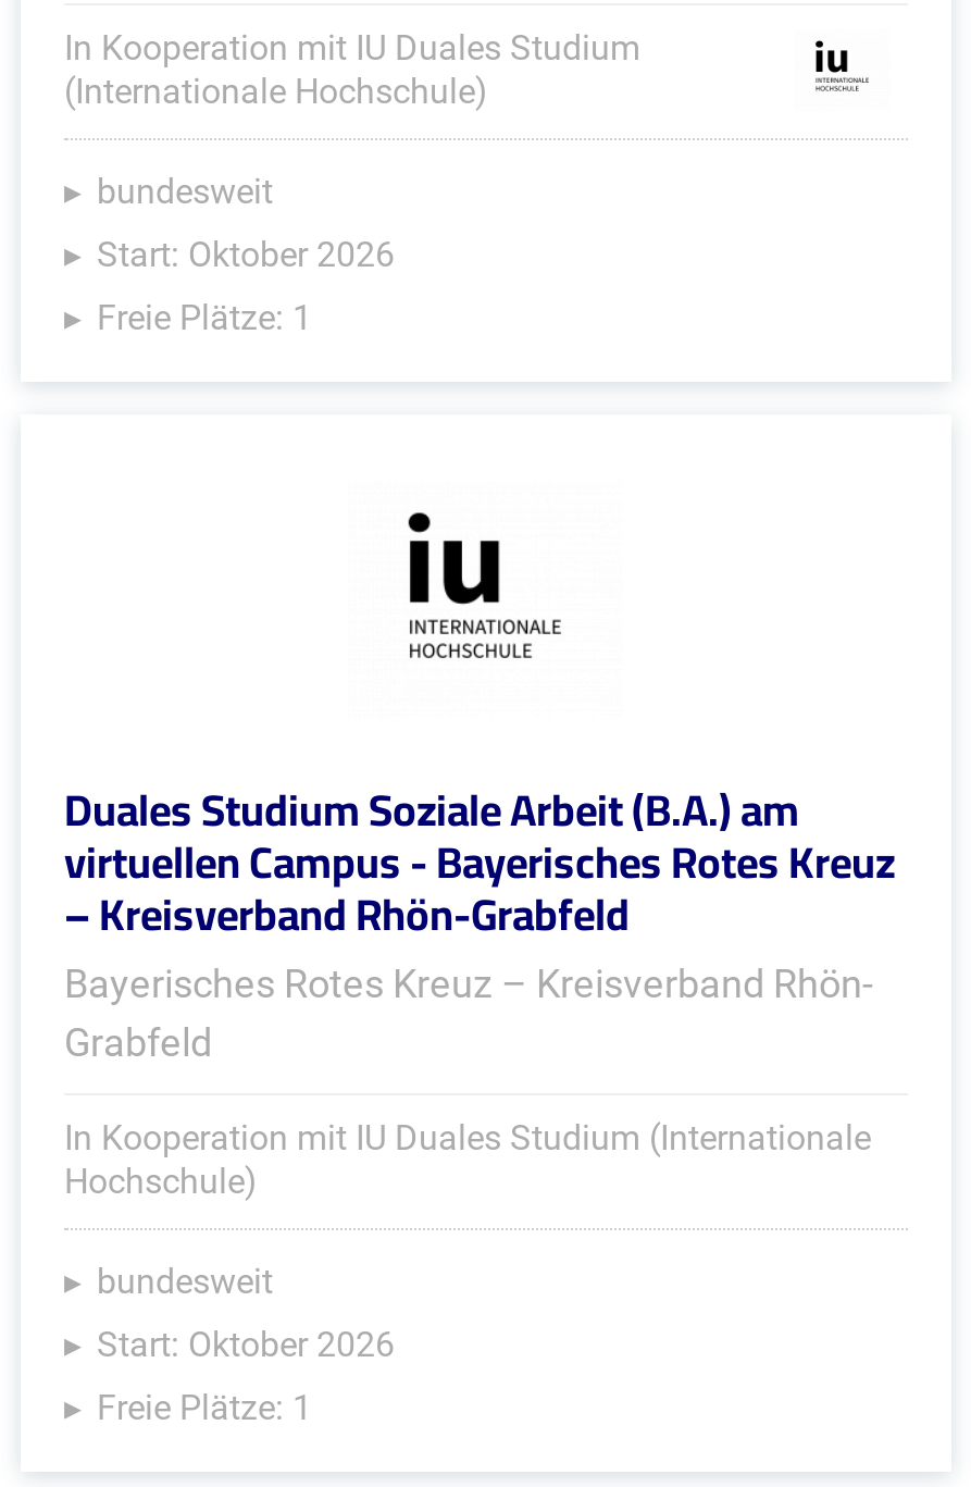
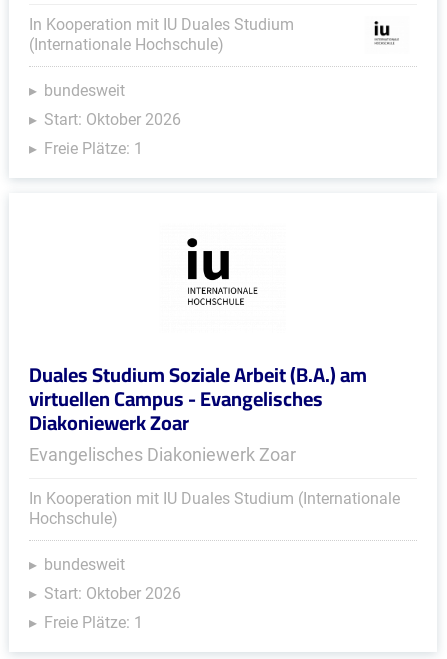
- virtuellen Campus - Bayerisches Rotes Kreuz
- – Kreisverband Rhön-Grabfeld
- Bayerisches Rotes Kreuz – Kreisverband Rhön-
- Grabfeld
+ virtuellen Campus - Evangelisches
+ Diakoniewerk Zoar
+ Evangelisches Diakoniewerk Zoar
